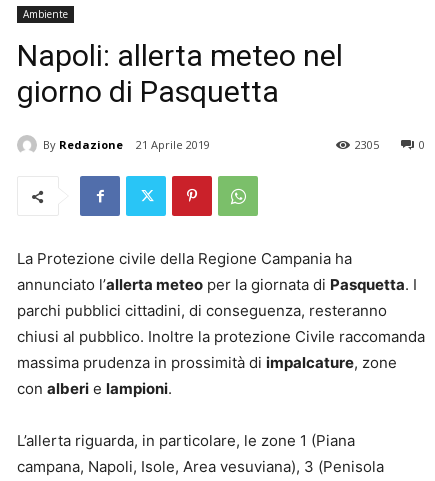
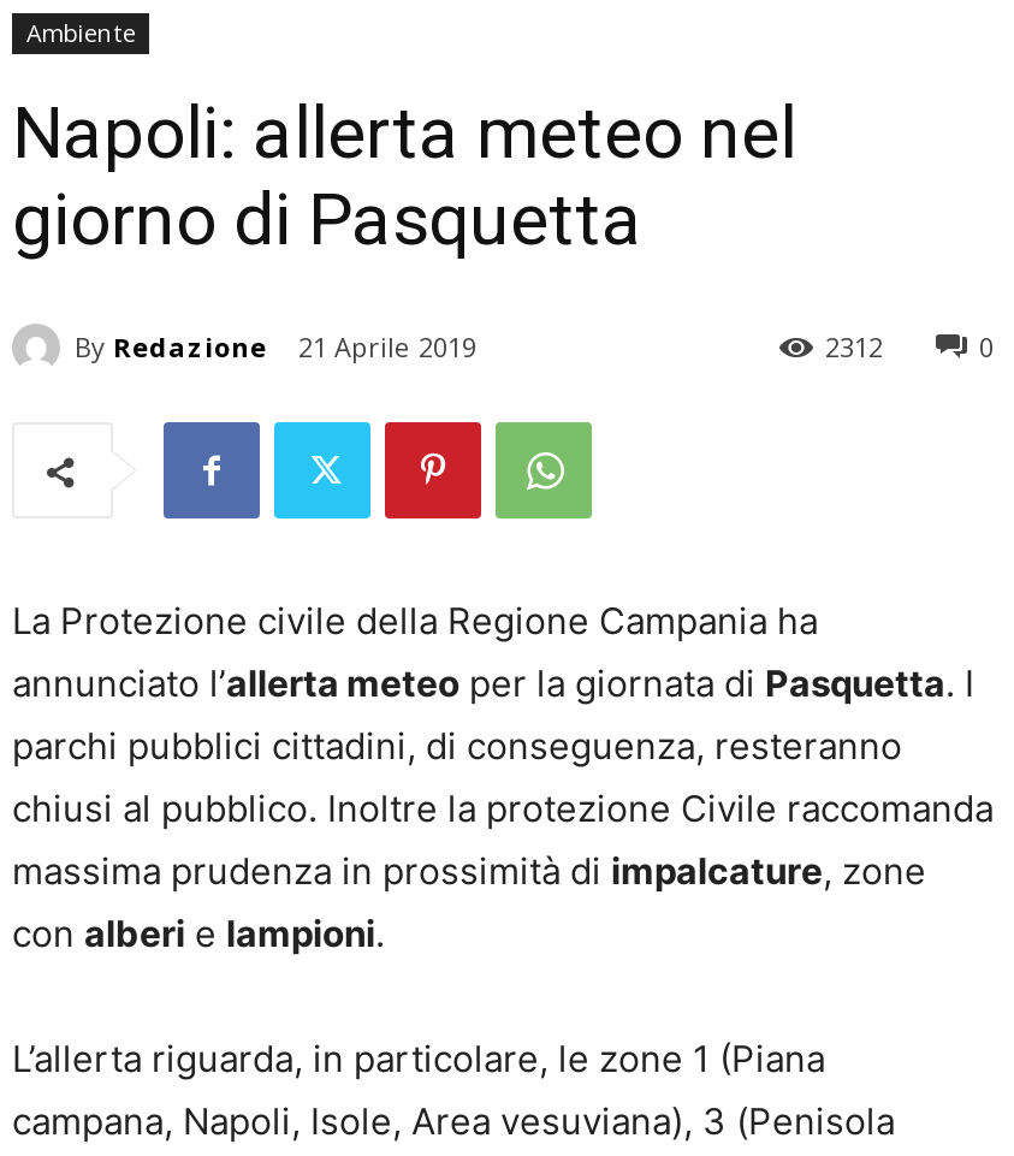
- 2305
+ 2312
